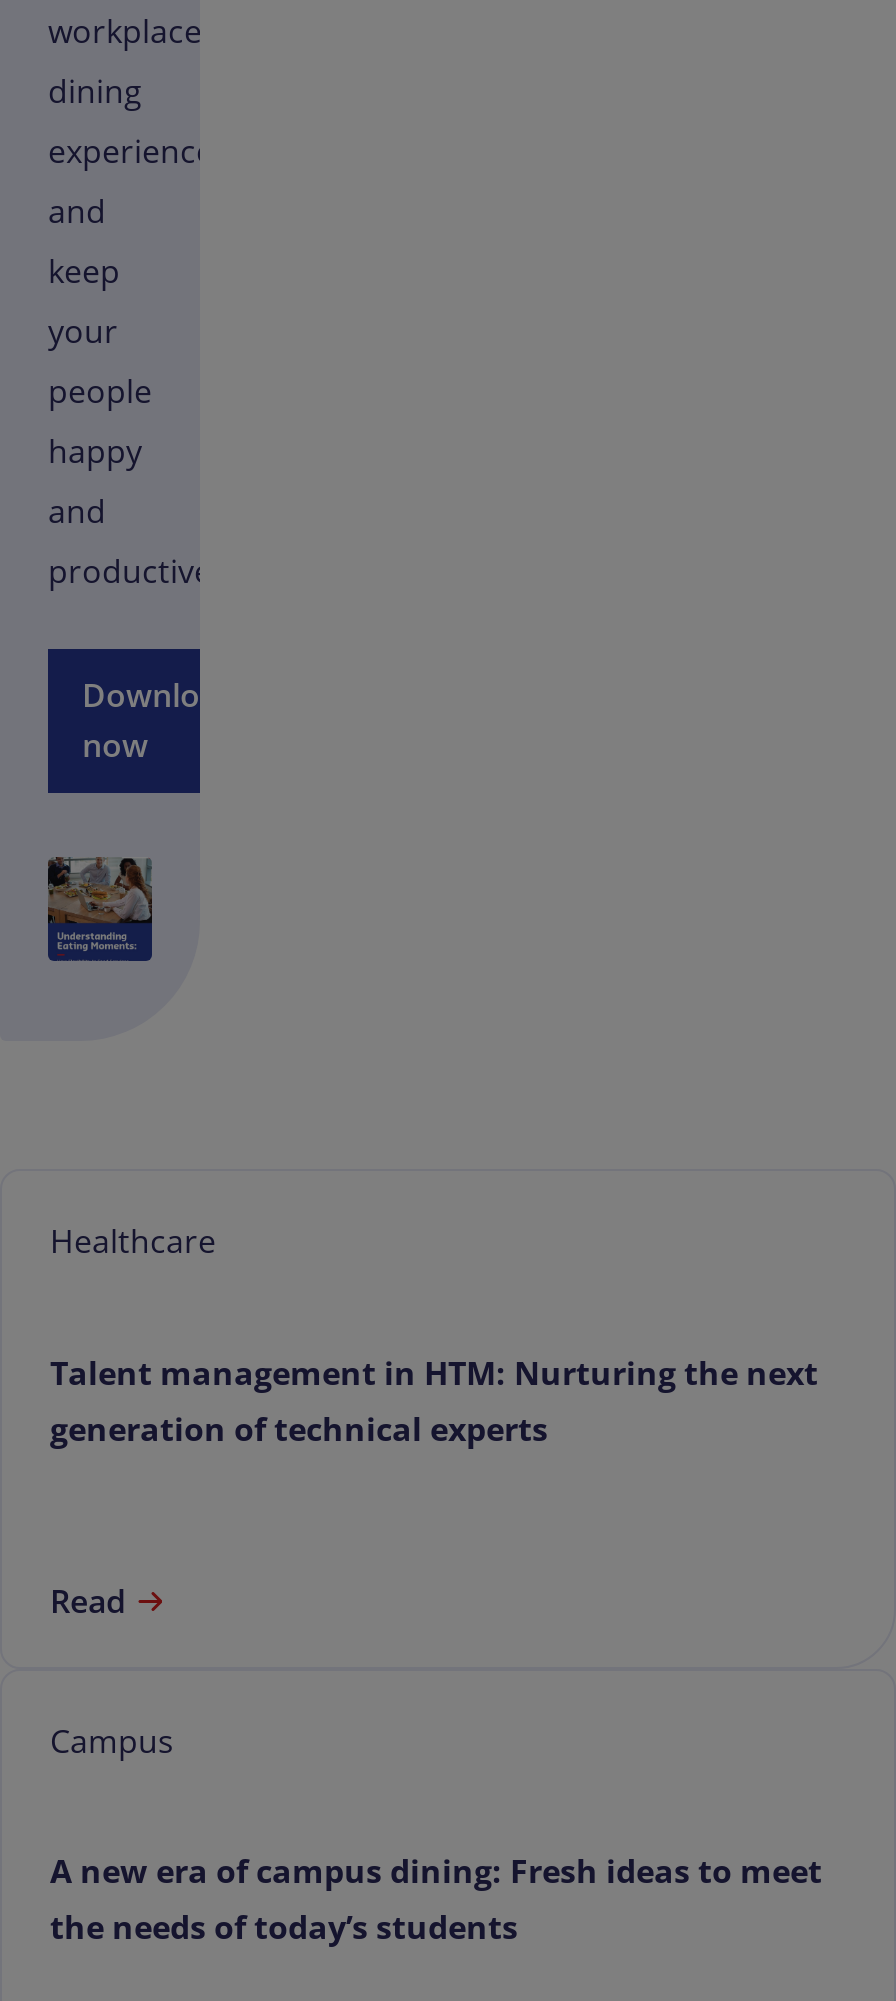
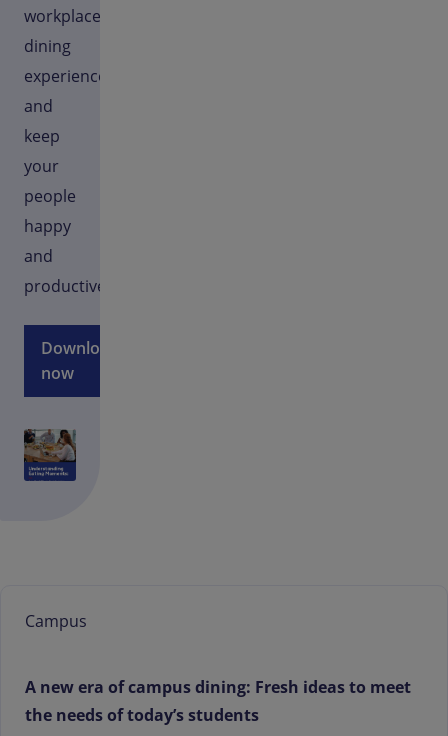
- Healthcare
- Talent management in HTM: Nurturing the next
- generation of technical experts

- Read
